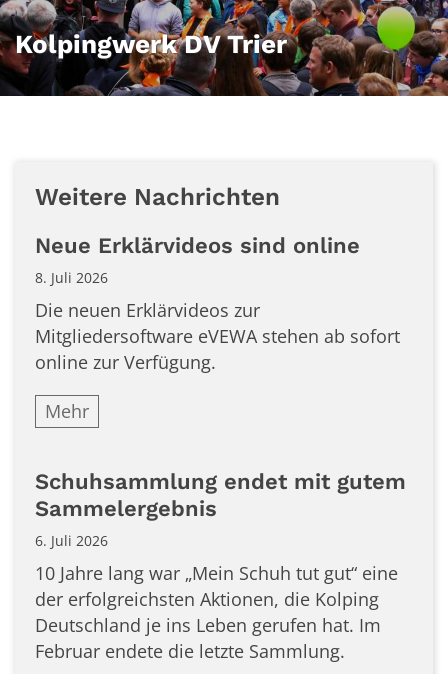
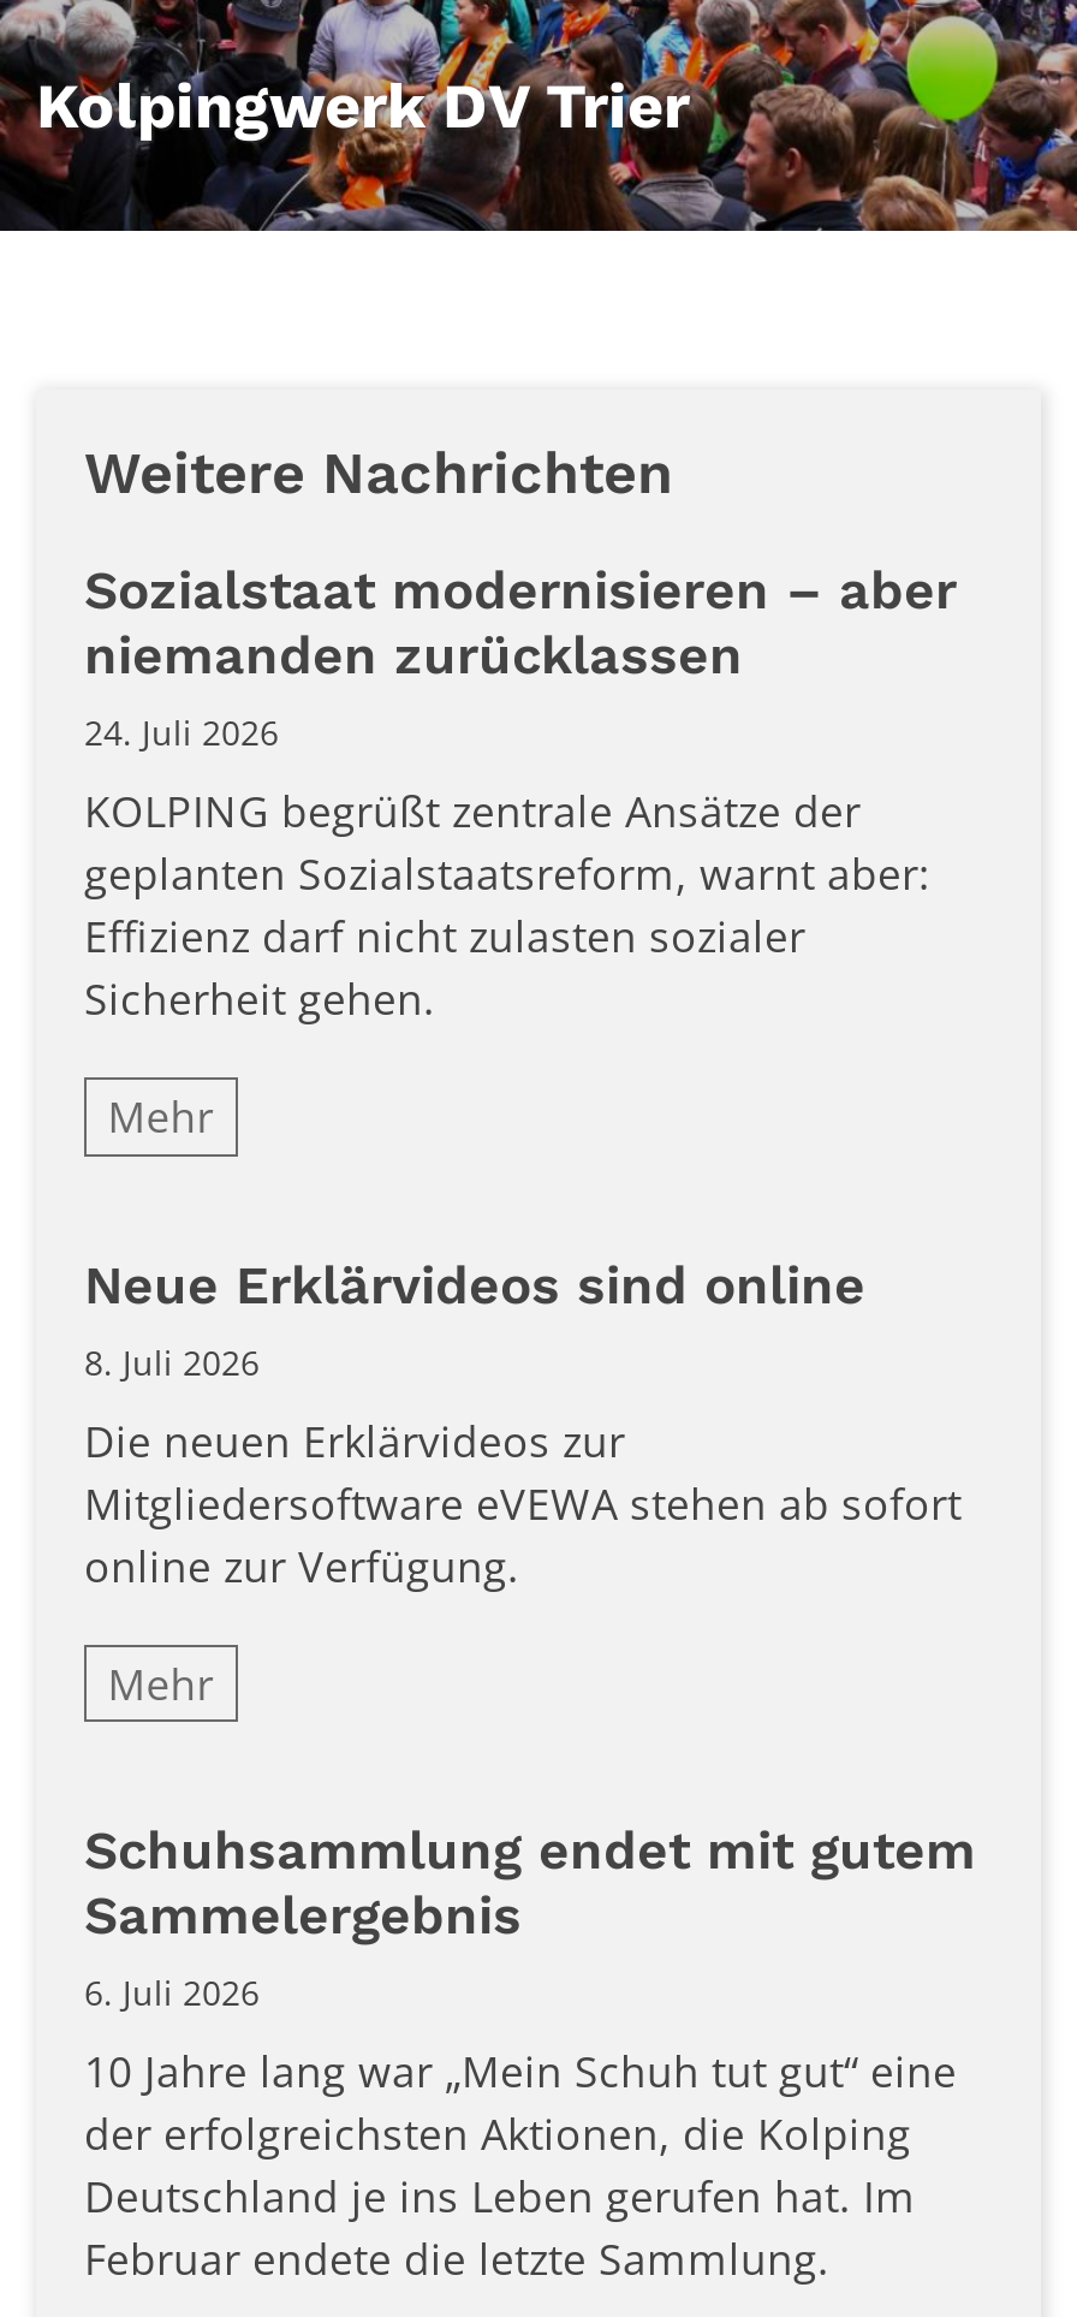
+ Sozialstaat modernisieren – aber
+ niemanden zurücklassen
+ 24. Juli 2026
+ KOLPING begrüßt zentrale Ansätze der
+ geplanten Sozialstaatsreform, warnt aber:
+ Effizienz darf nicht zulasten sozialer
+ Sicherheit gehen.
+ Mehr
